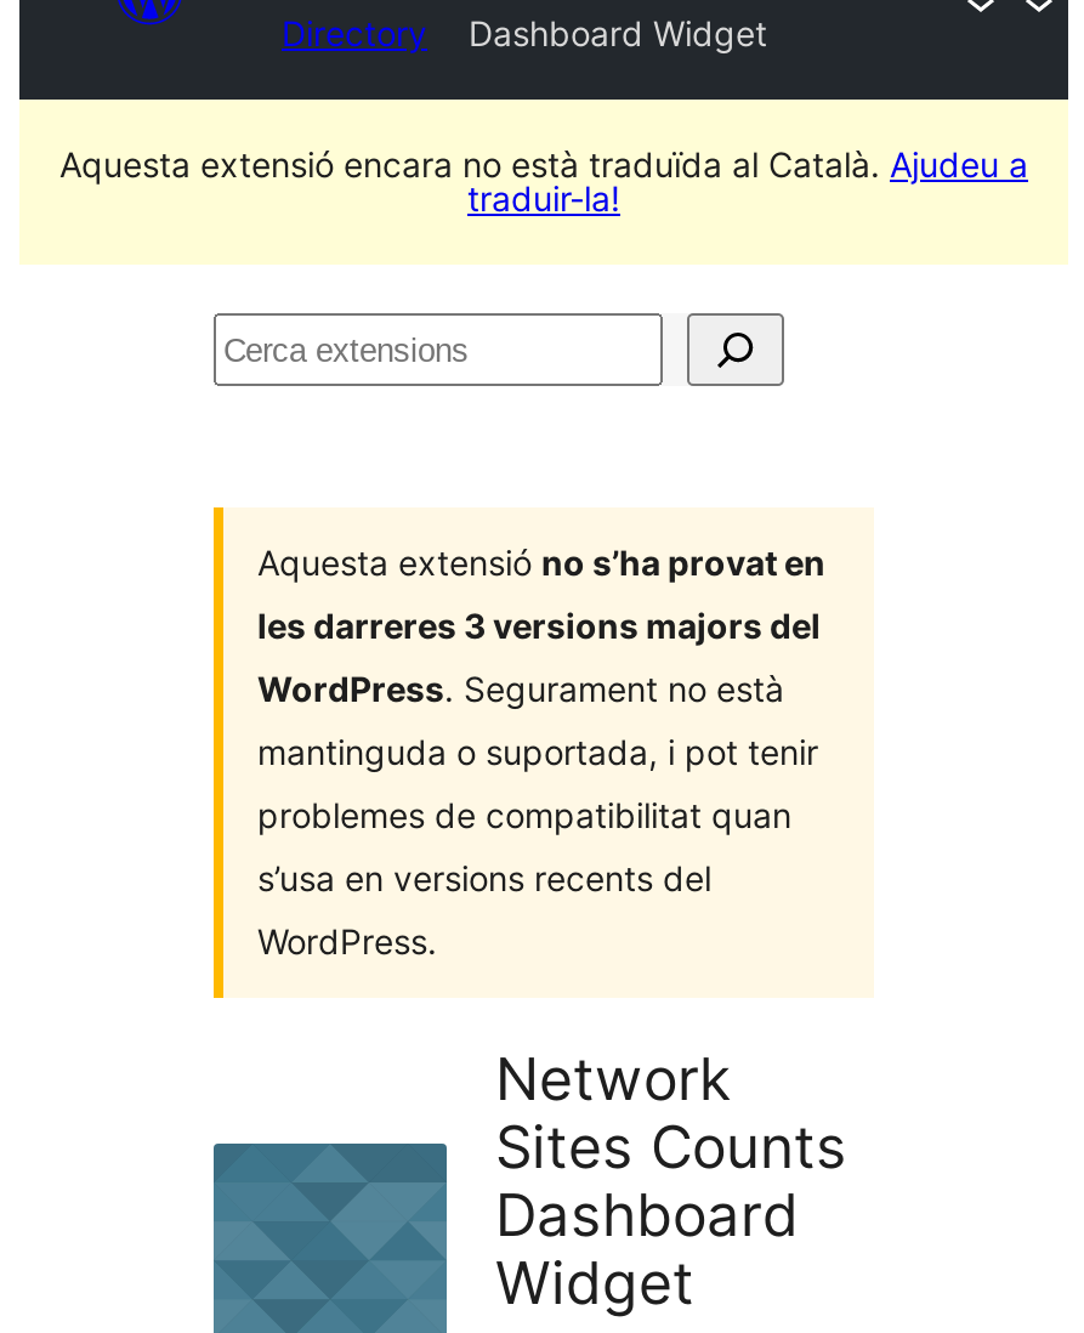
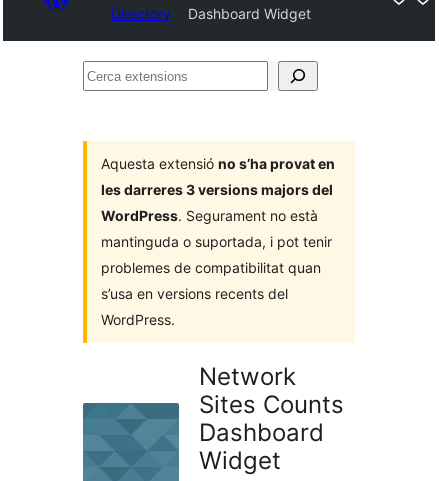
- [image]
- Aquesta extensió encara no està traduïda al Català. Ajudeu a
- traduir-la!
